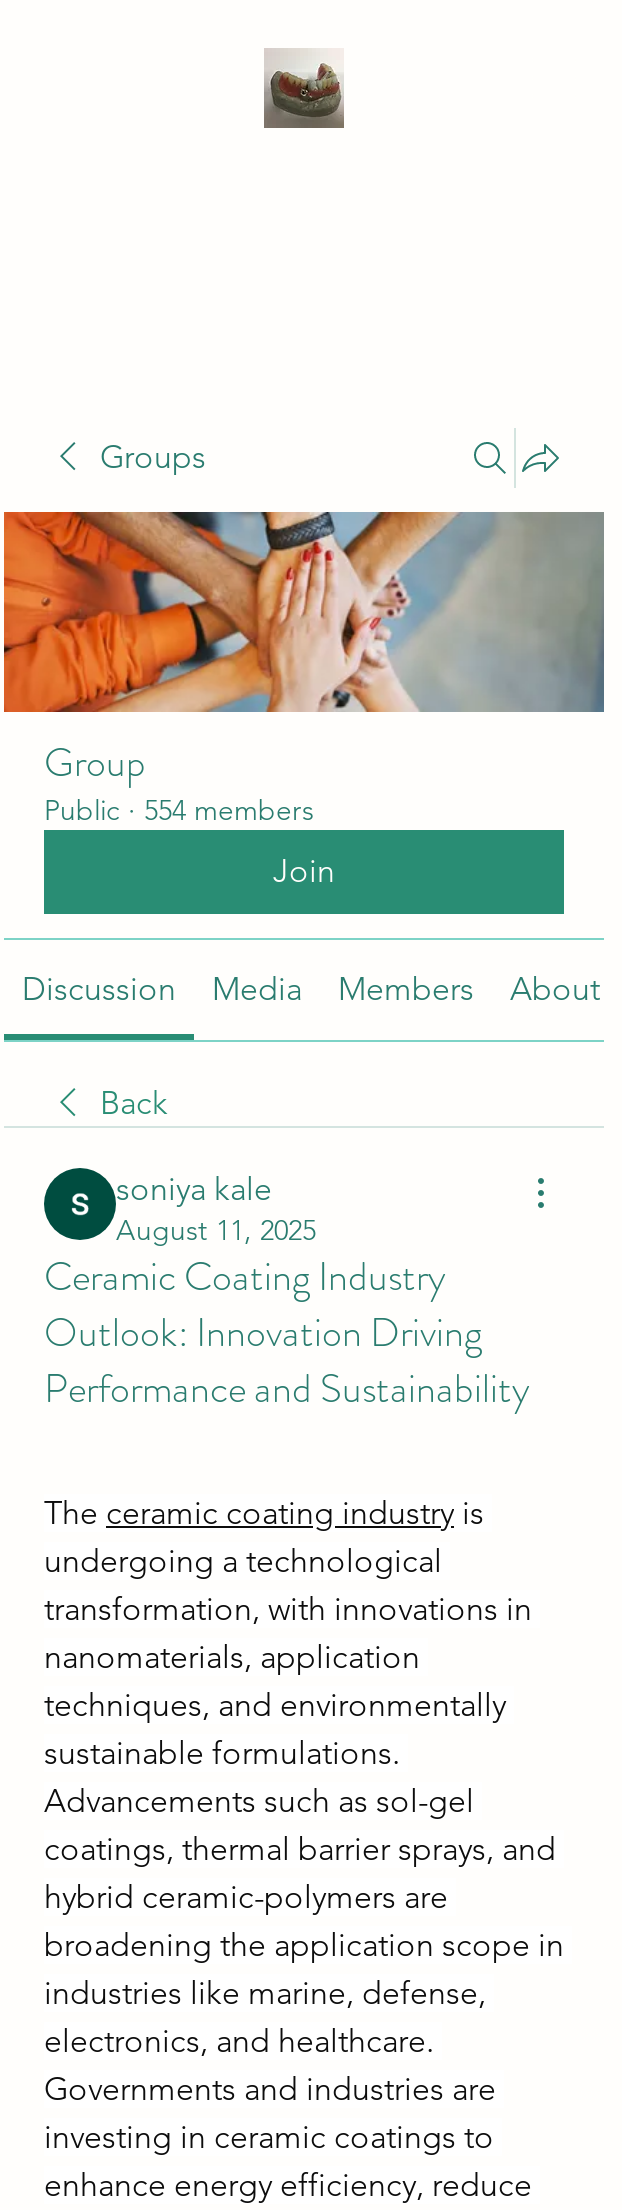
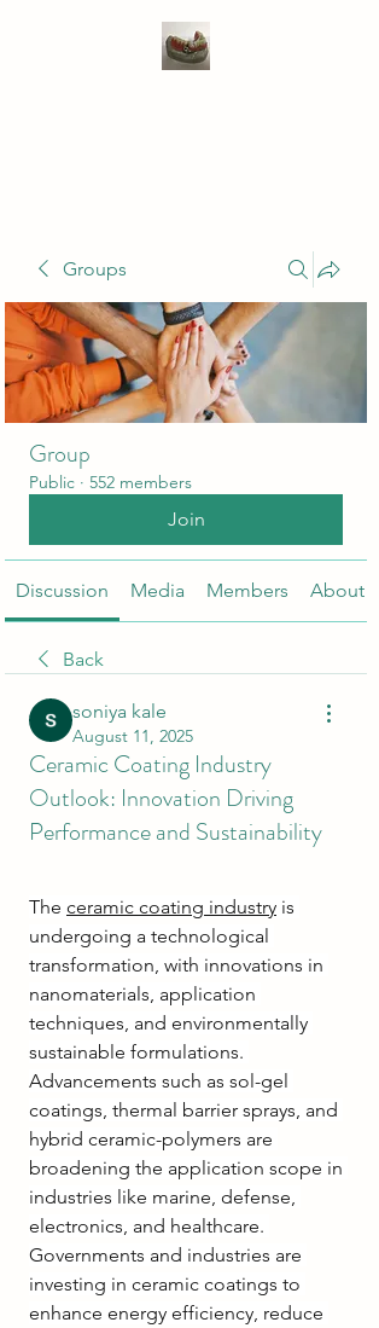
- Public · 554 members
+ Public · 552 members
